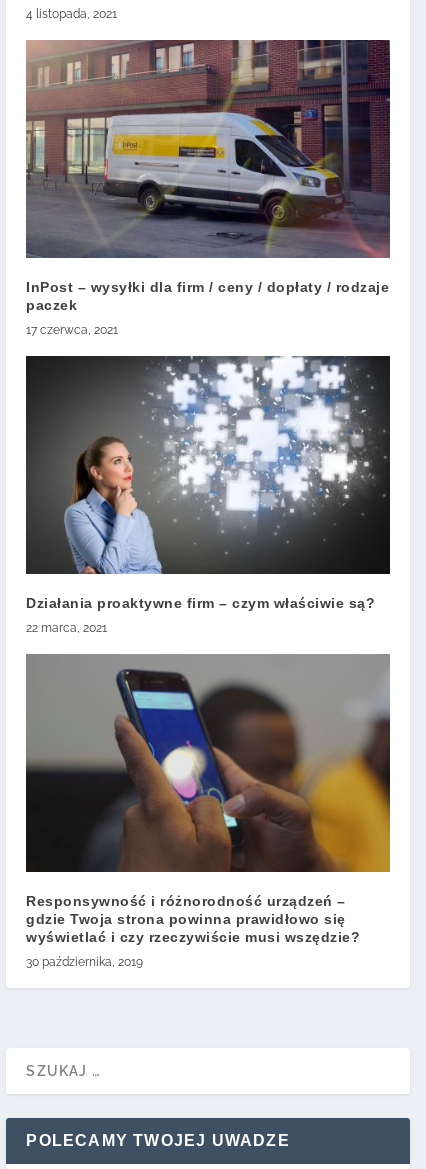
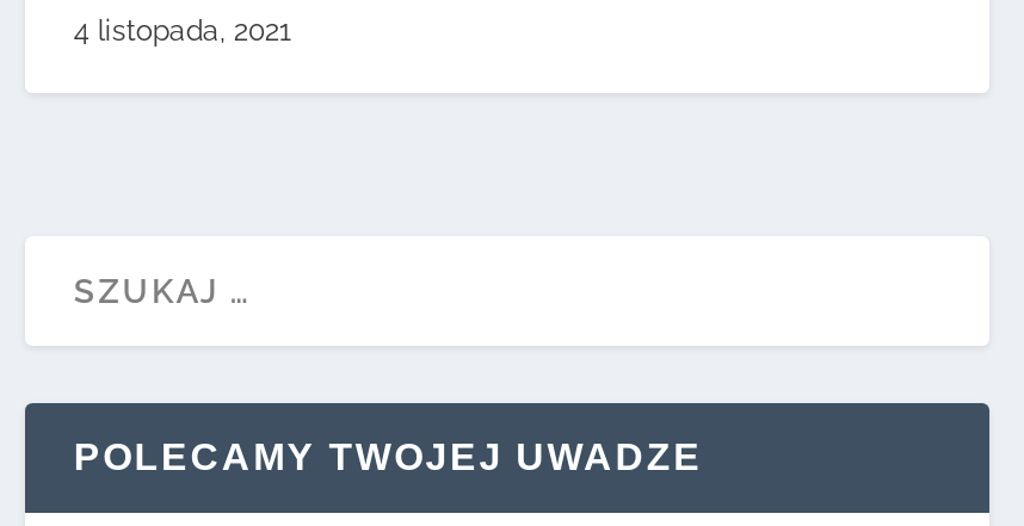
- [image]
- InPost – wysyłki dla firm / ceny / dopłaty / rodzaje
- paczek
- 17 czerwca, 2021

- [image]
- Działania proaktywne firm – czym właściwie są?
- 22 marca, 2021

- [image]
- Responsywność i różnorodność urządzeń –
- gdzie Twoja strona powinna prawidłowo się
- wyświetlać i czy rzeczywiście musi wszędzie?
- 30 października, 2019
